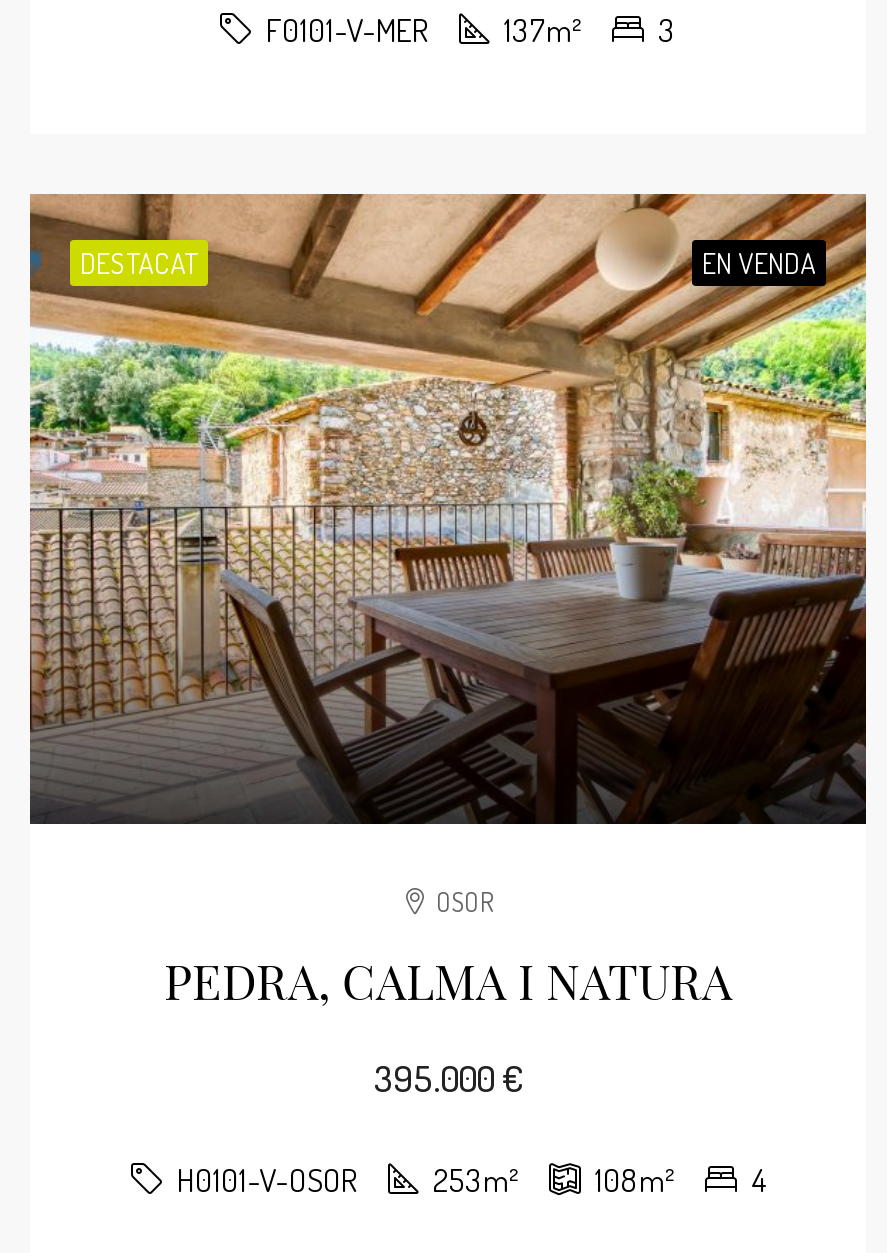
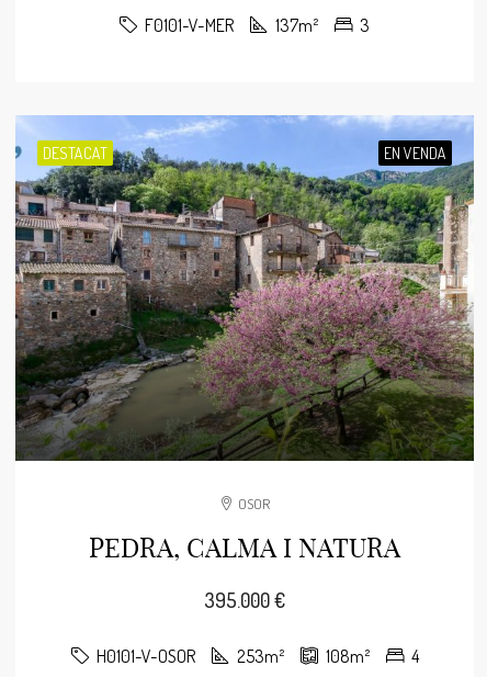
- [image]
+ [image]
